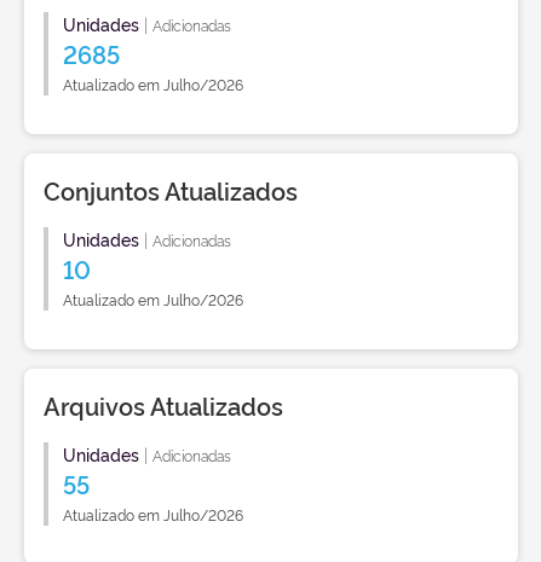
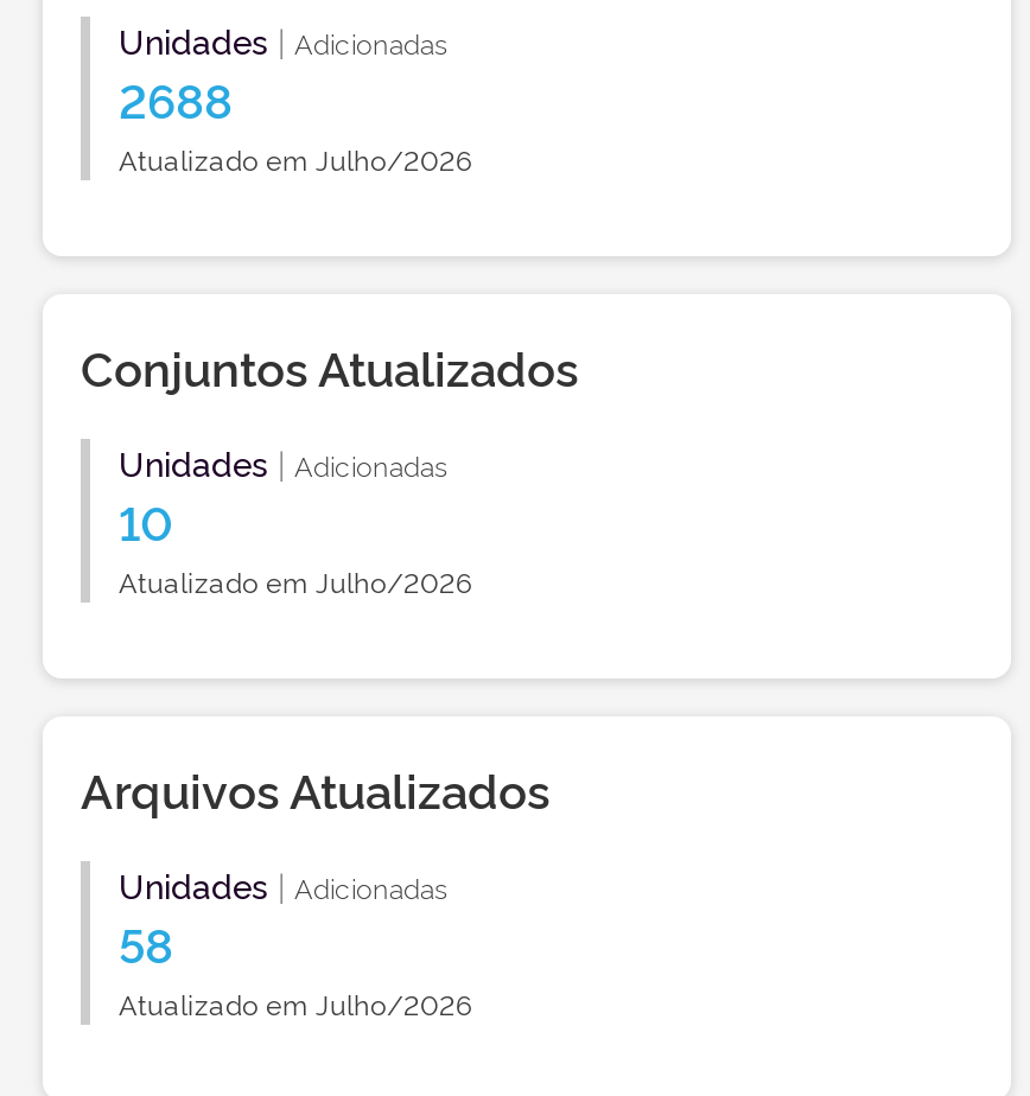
- 2685
+ 2688

- 55
+ 58
